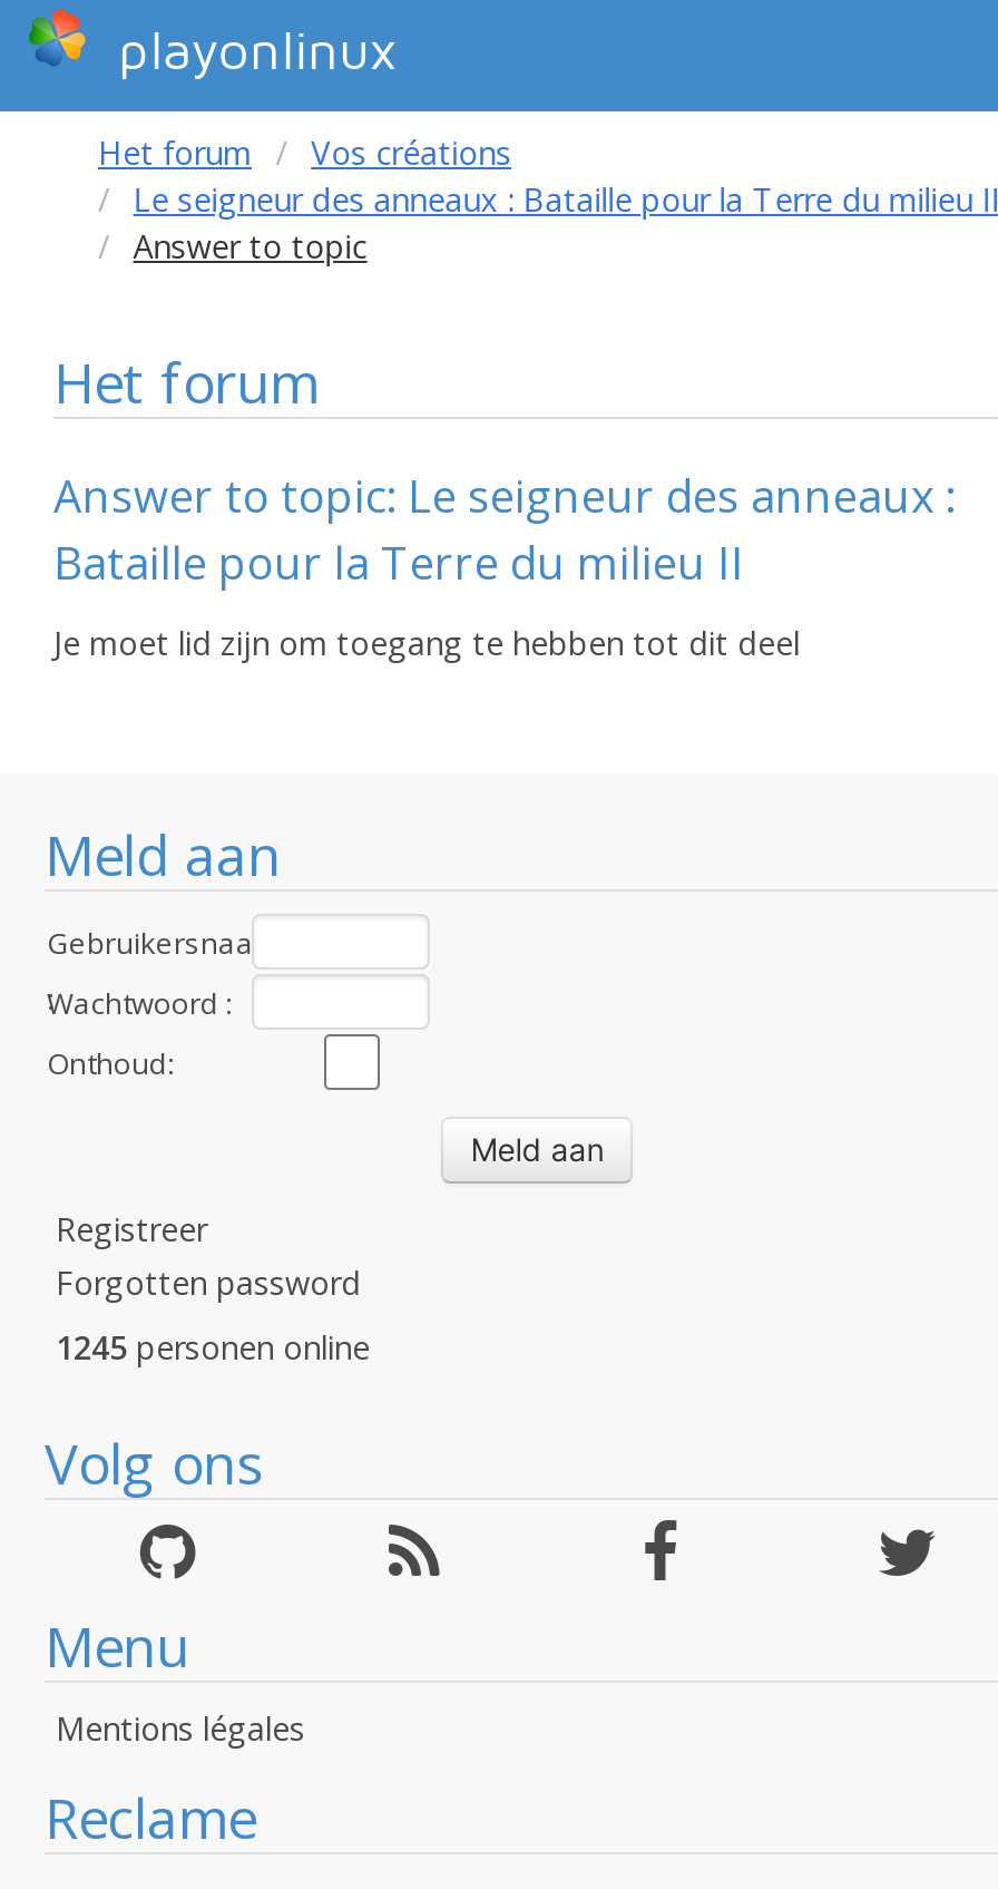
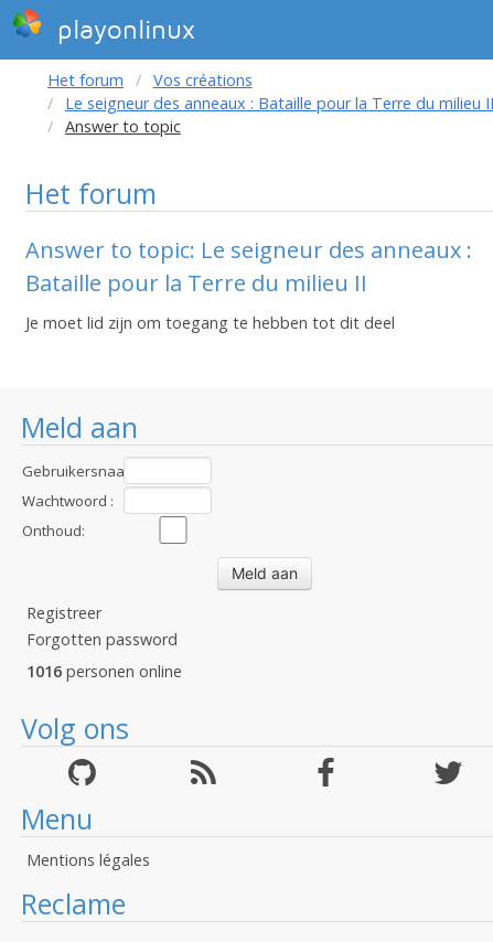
- 1245 personen online
+ 1016 personen online
